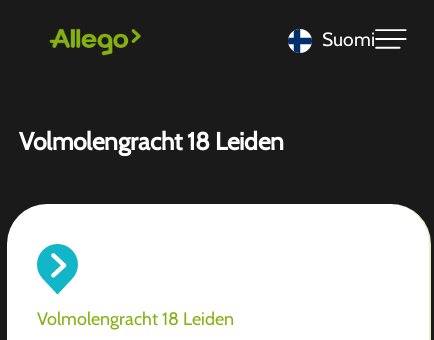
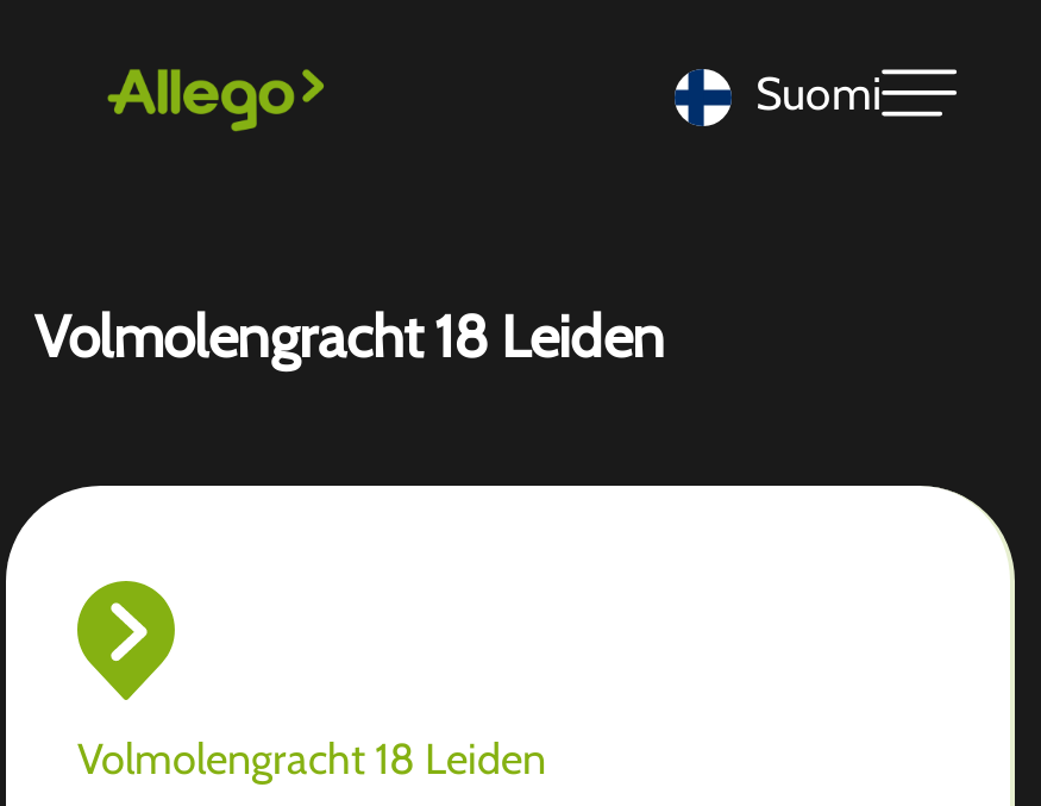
- [image]
+ [image]
